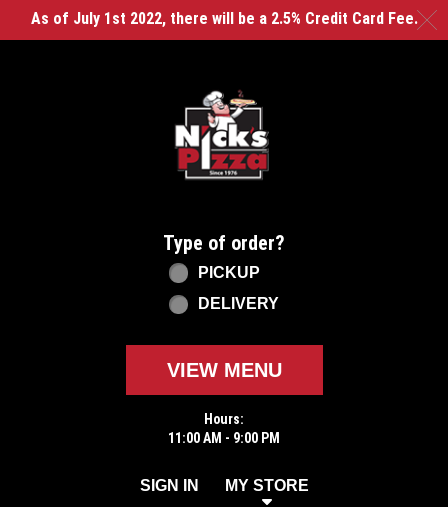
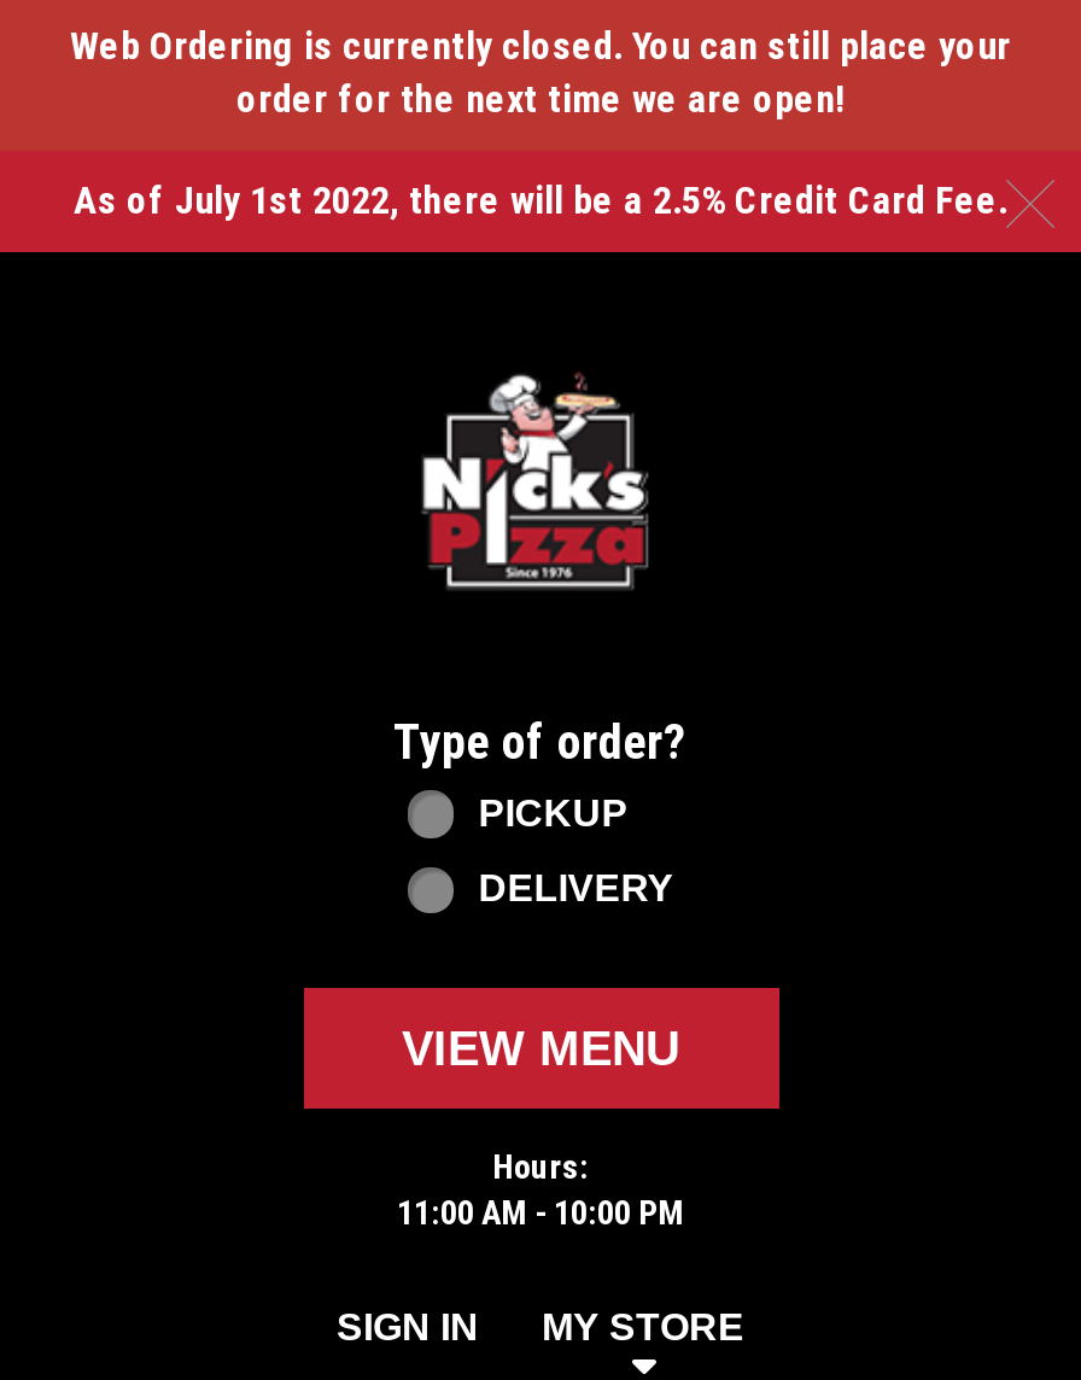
+ Web Ordering is currently closed. You can still place your
+ order for the next time we are open!

- 11:00 AM - 9:00 PM
+ 11:00 AM - 10:00 PM
